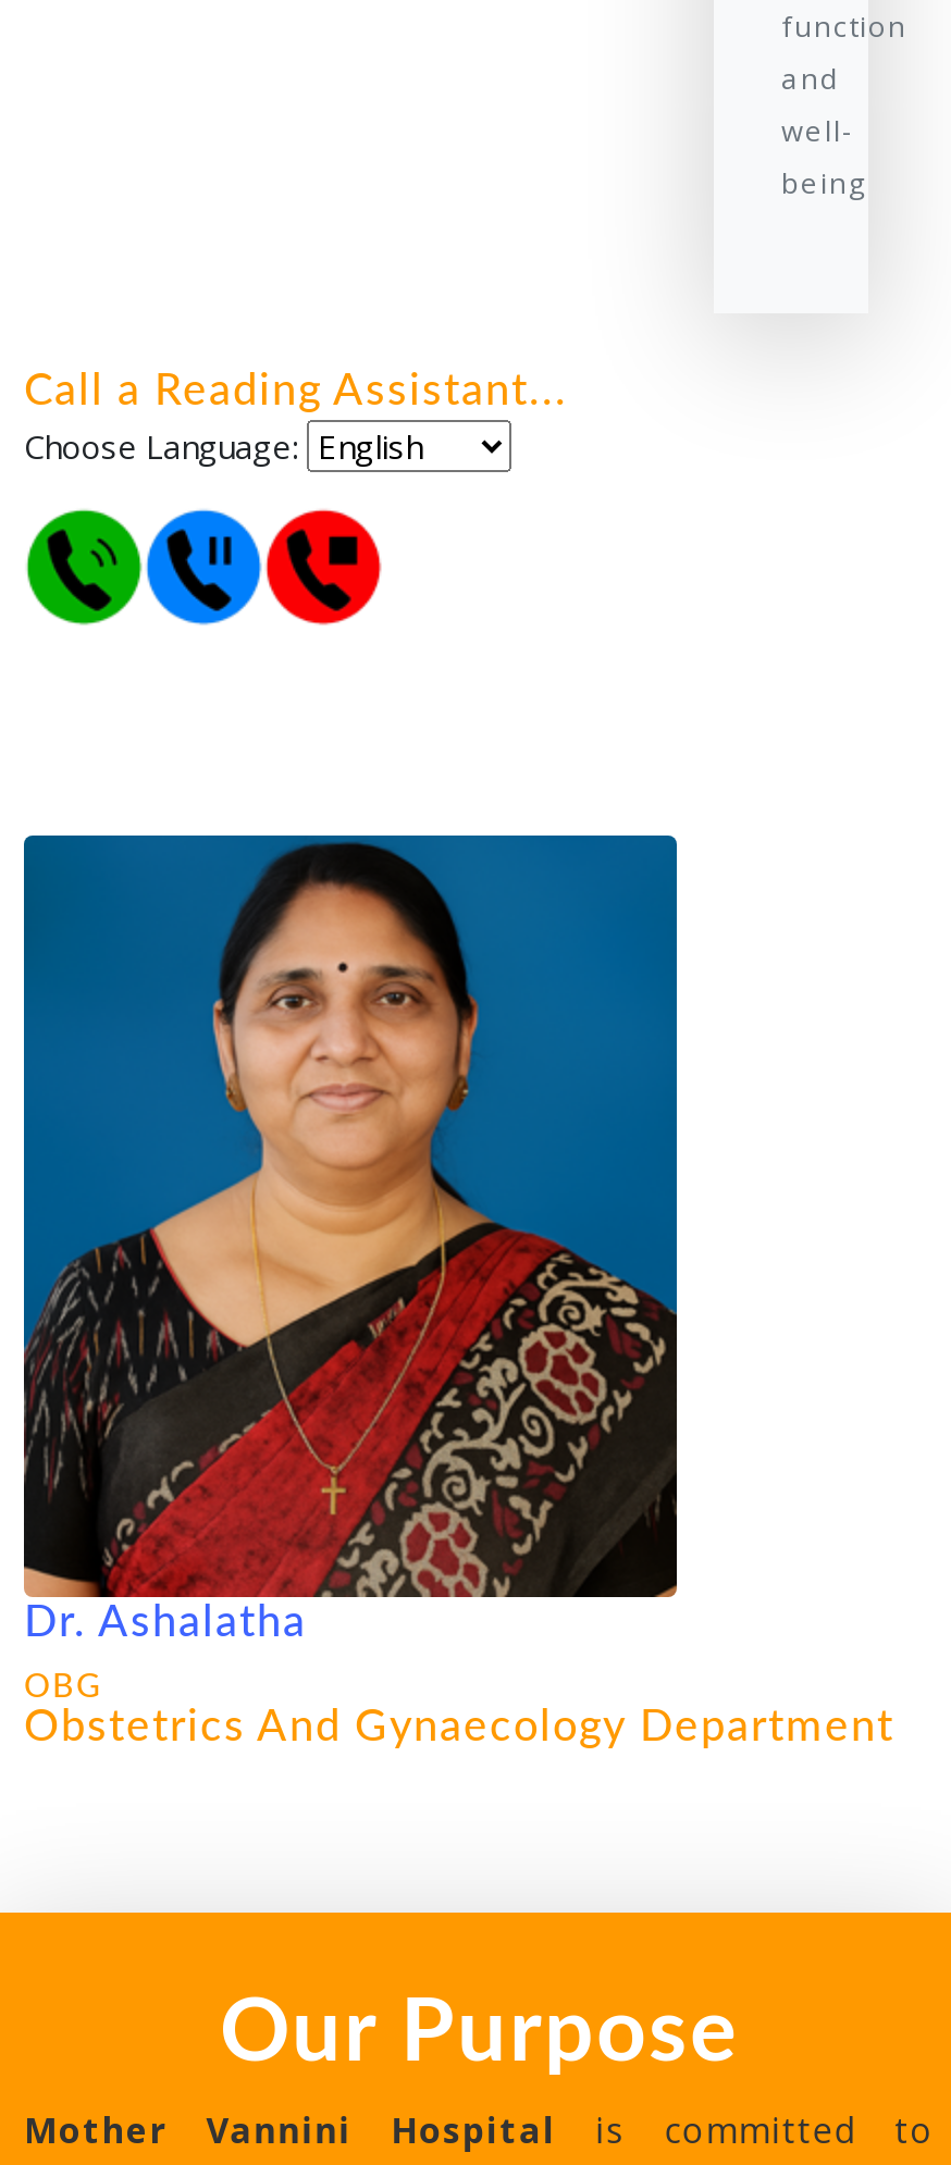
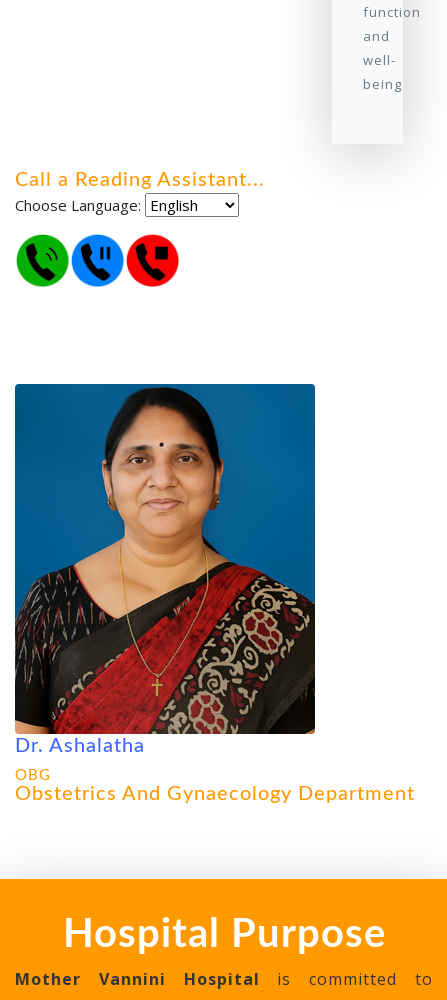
- Our Purpose
+ Hospital Purpose
